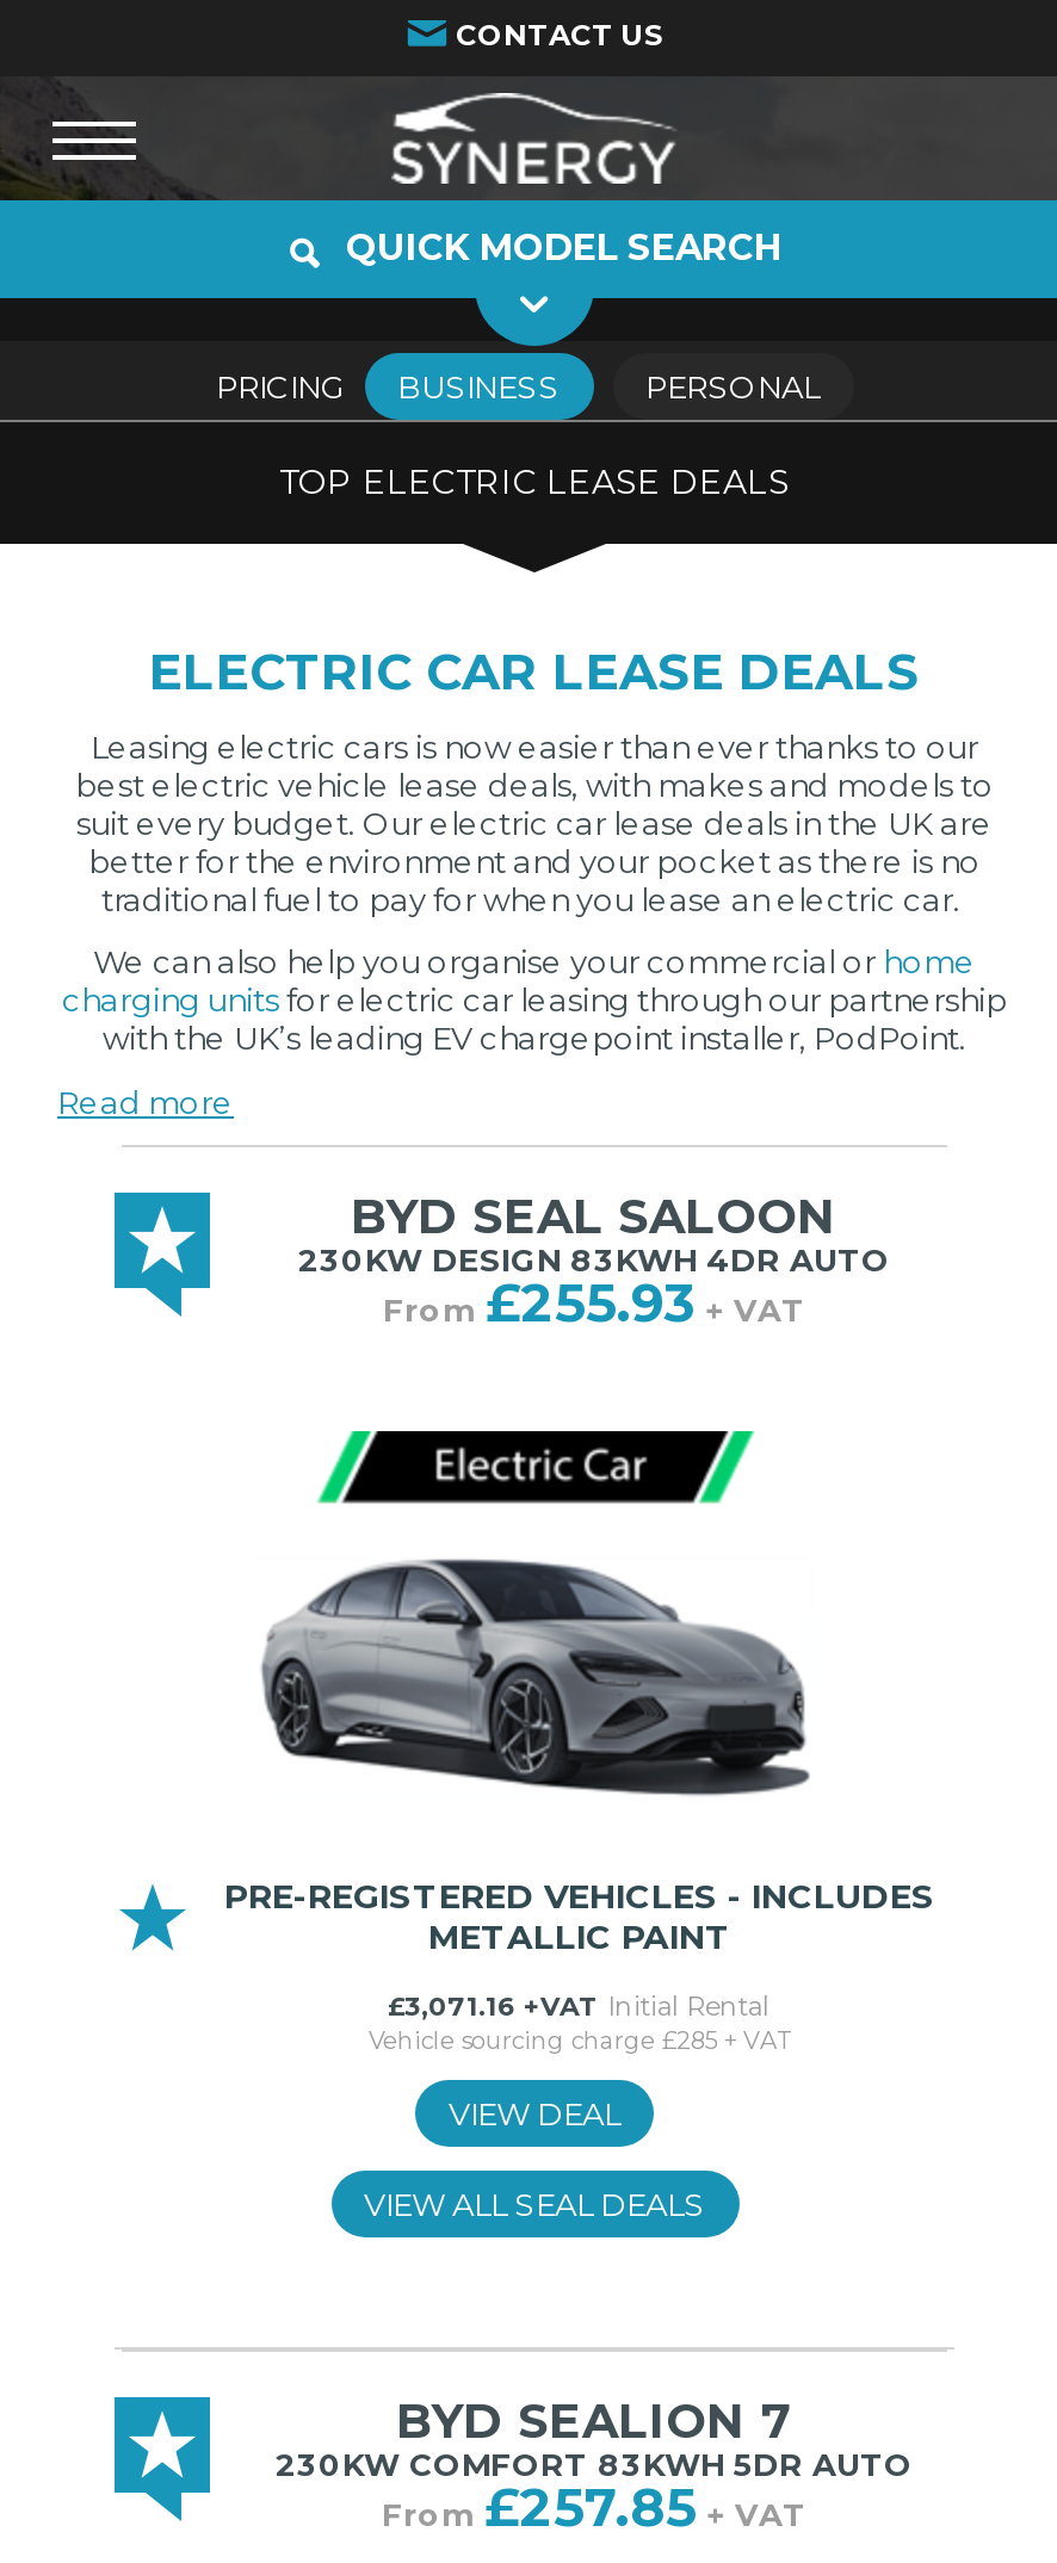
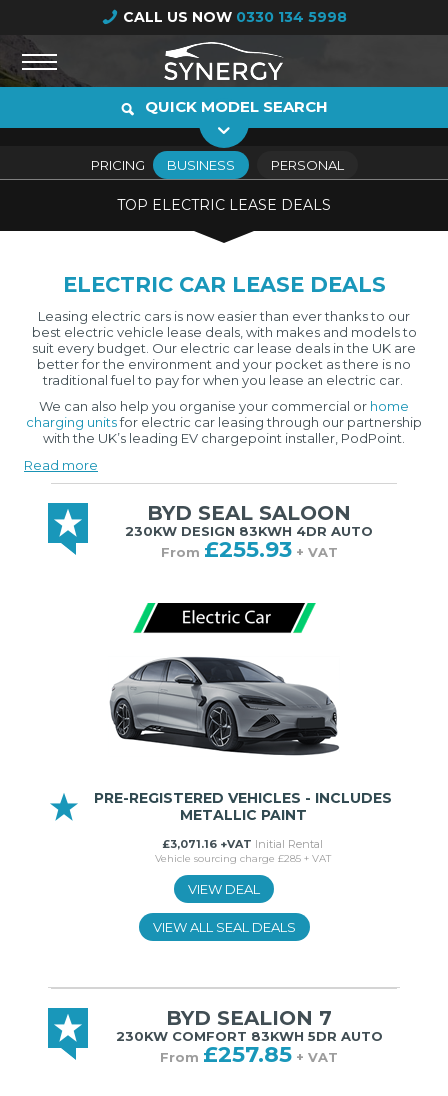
- CONTACT US
+ CALL US NOW 0330 134 5998
